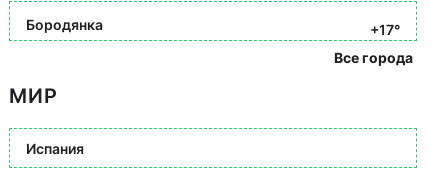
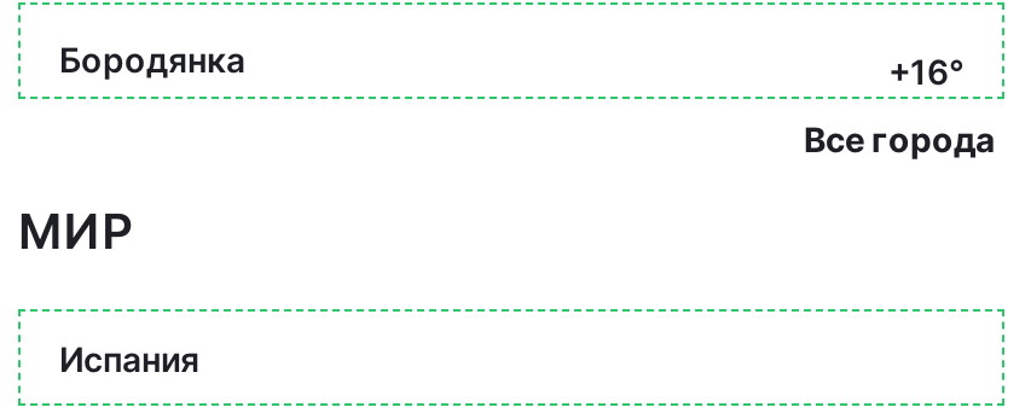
- +17°
+ +16°
